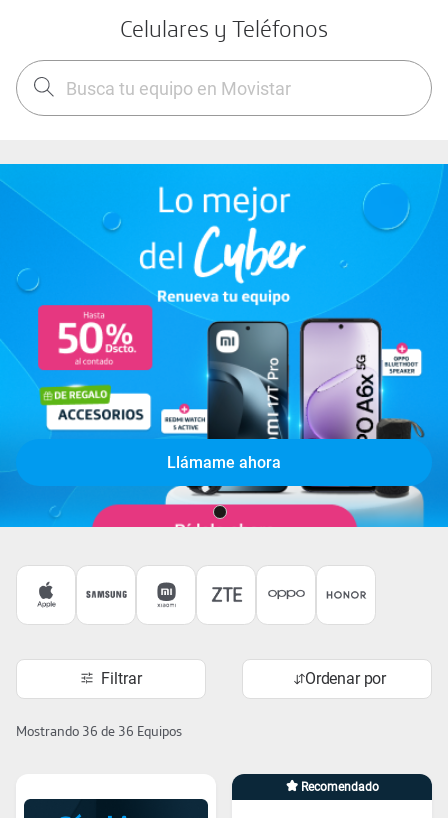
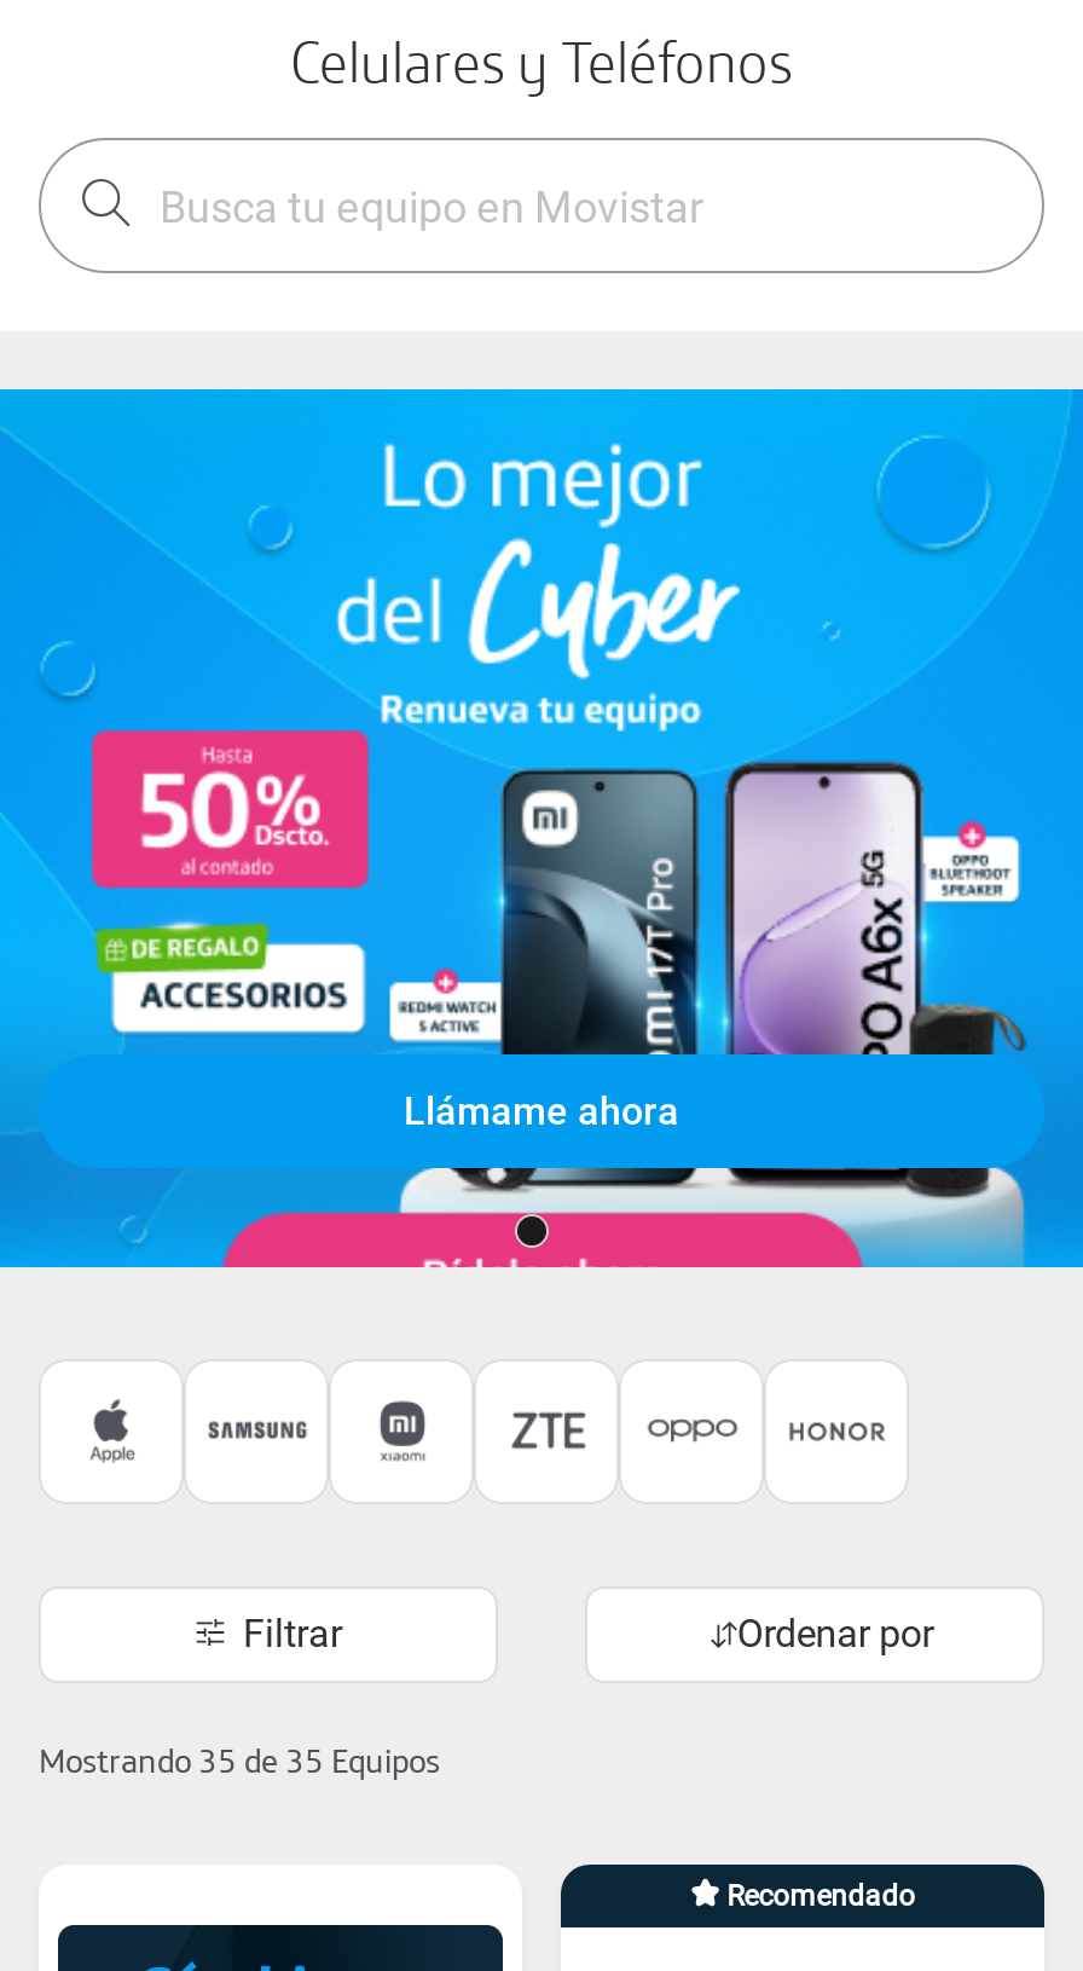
- Mostrando 36 de 36 Equipos
+ Mostrando 35 de 35 Equipos
